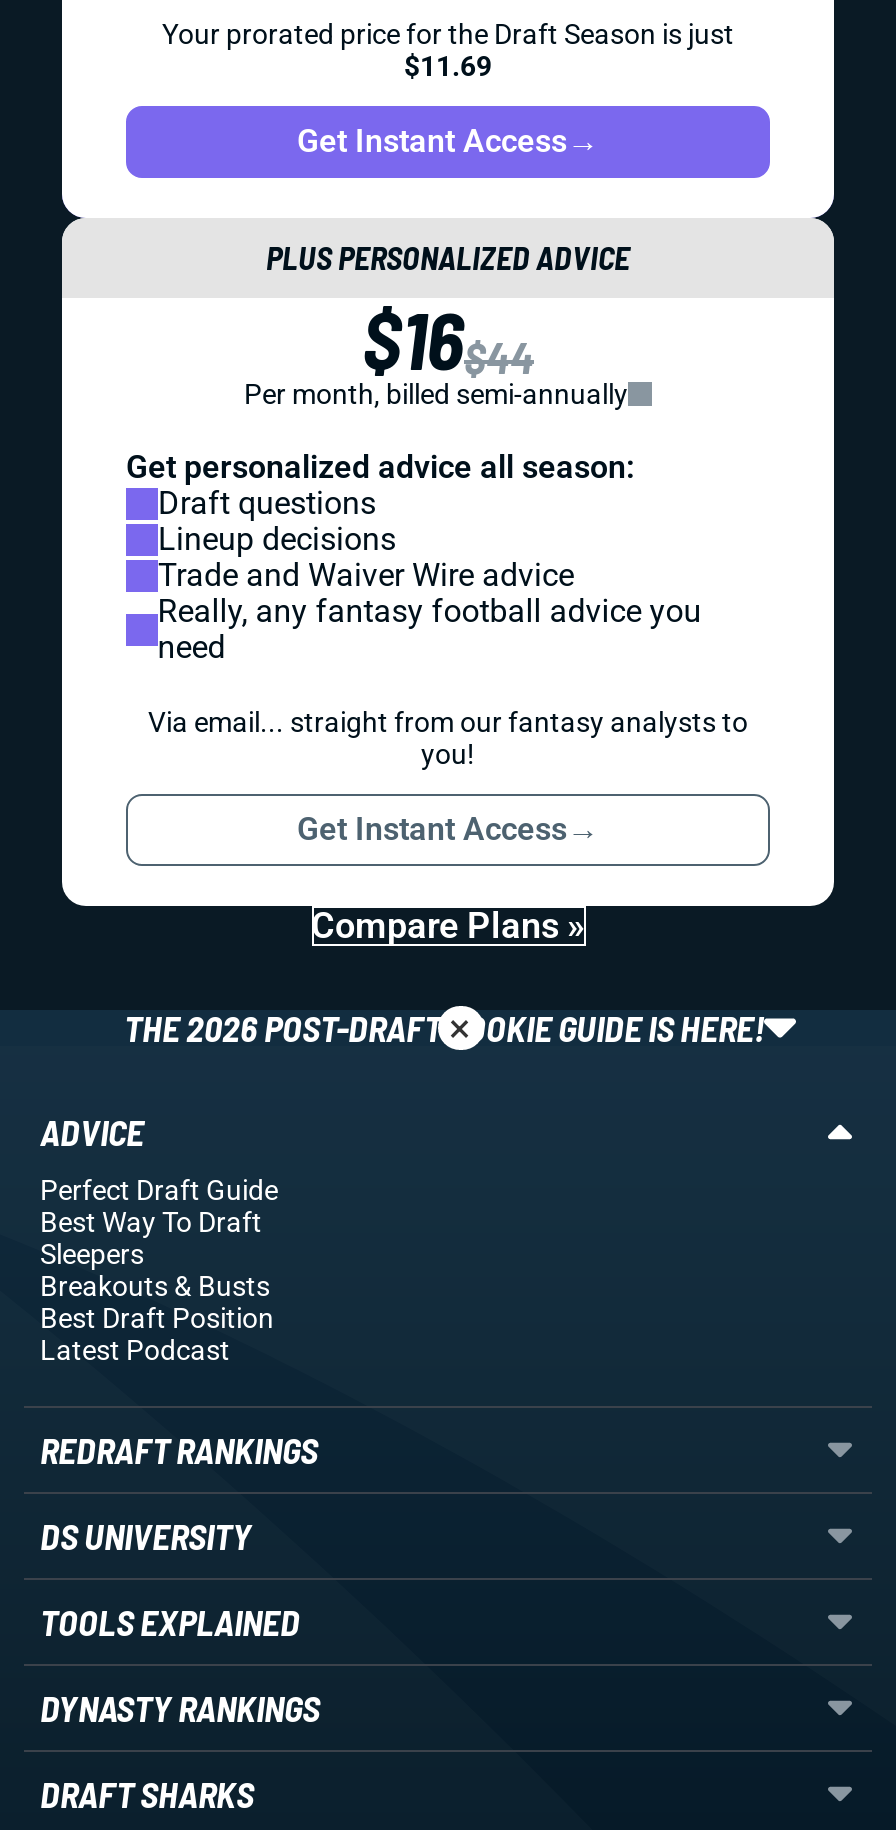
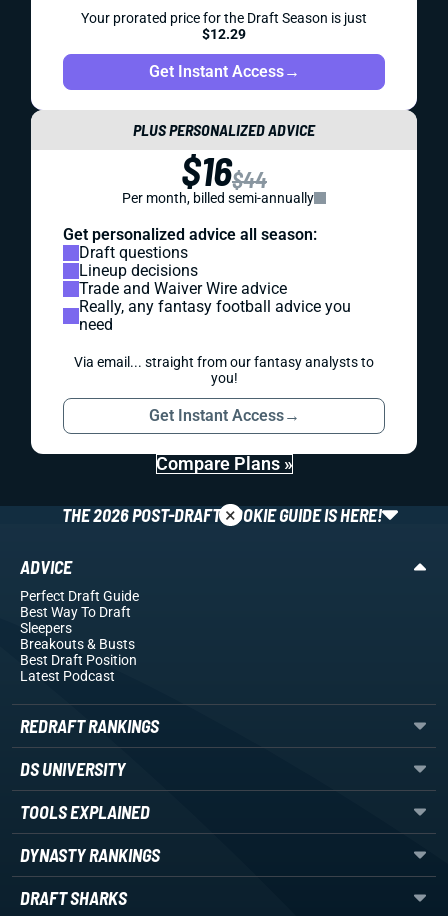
- $11.69
+ $12.29
